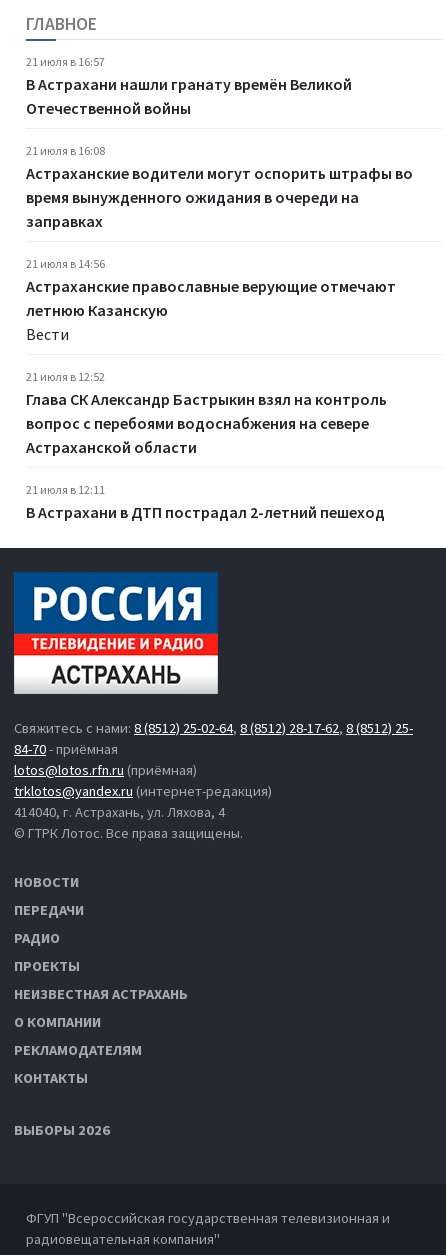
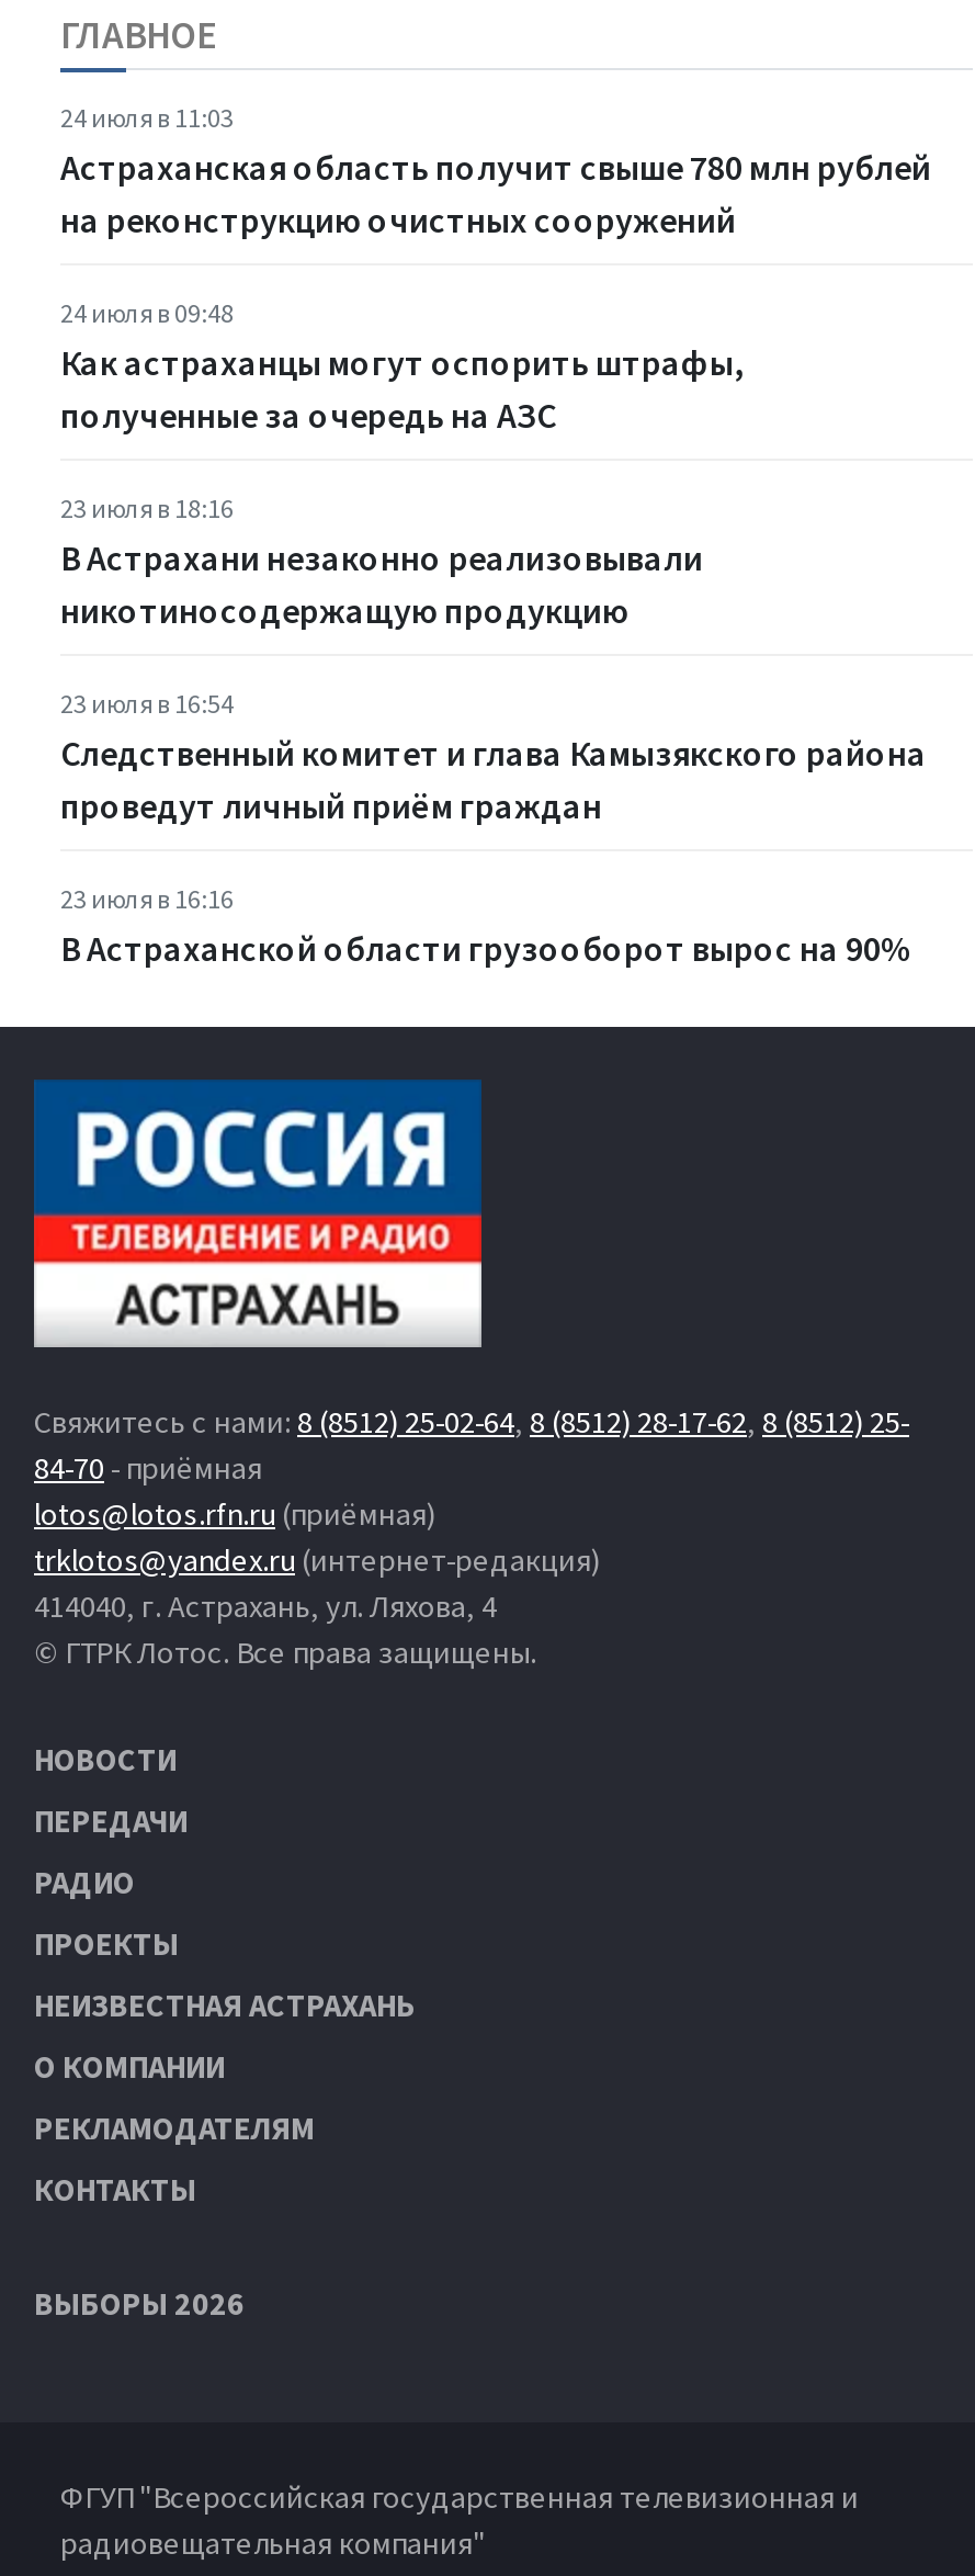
- 21 июля в 16:57
- В Астрахани нашли гранату времён Великой
- Отечественной войны
+ 24 июля в 11:03
+ Астраханская область получит свыше 780 млн рублей
+ на реконструкцию очистных сооружений

- 21 июля в 16:08
- Астраханские водители могут оспорить штрафы во
- время вынужденного ожидания в очереди на
- заправках
+ 24 июля в 09:48
+ Как астраханцы могут оспорить штрафы,
+ полученные за очередь на АЗС

- 21 июля в 14:56
- Астраханские православные верующие отмечают
- летнюю Казанскую
- Вести
+ 23 июля в 18:16
+ В Астрахани незаконно реализовывали
+ никотиносодержащую продукцию

- 21 июля в 12:52
- Глава СК Александр Бастрыкин взял на контроль
- вопрос с перебоями водоснабжения на севере
- Астраханской области
+ 23 июля в 16:54
+ Следственный комитет и глава Камызякского района
+ проведут личный приём граждан

- 21 июля в 12:11
- В Астрахани в ДТП пострадал 2-летний пешеход
+ 23 июля в 16:16
+ В Астраханской области грузооборот вырос на 90%
